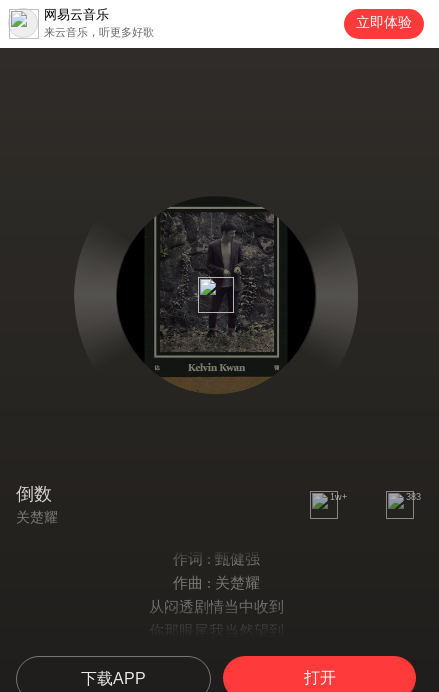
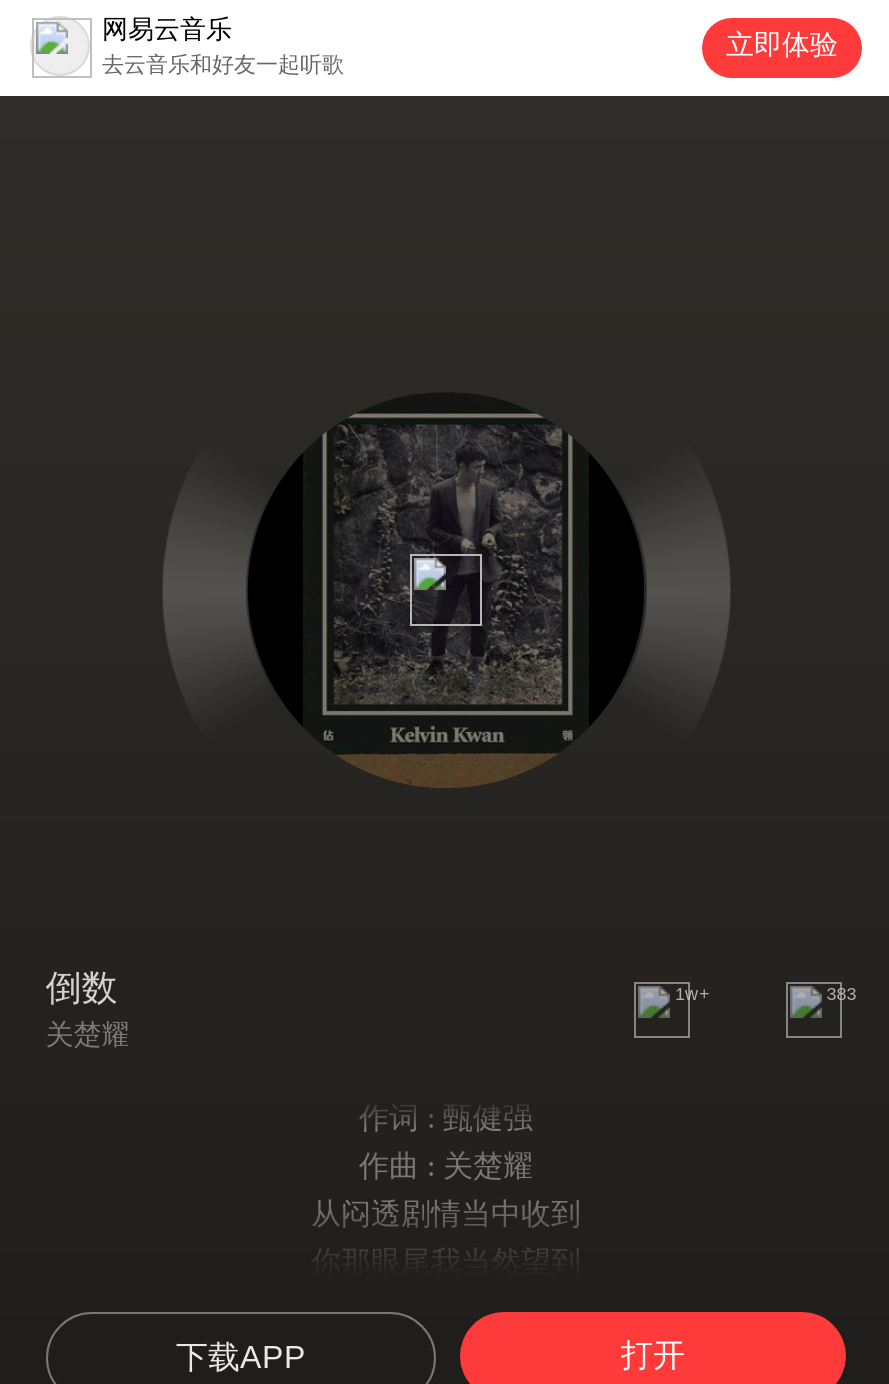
- 来云音乐，听更多好歌
+ 去云音乐和好友一起听歌
